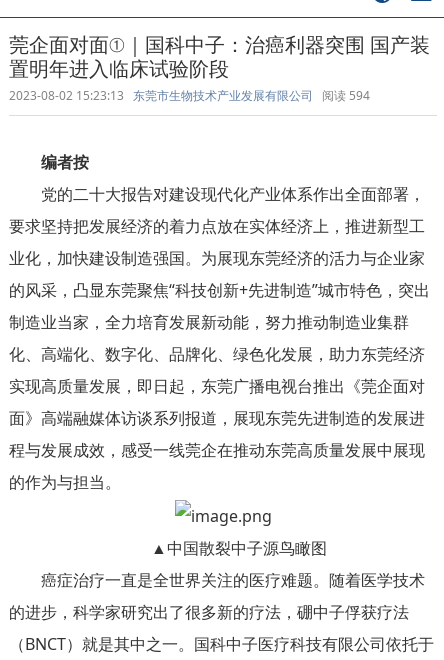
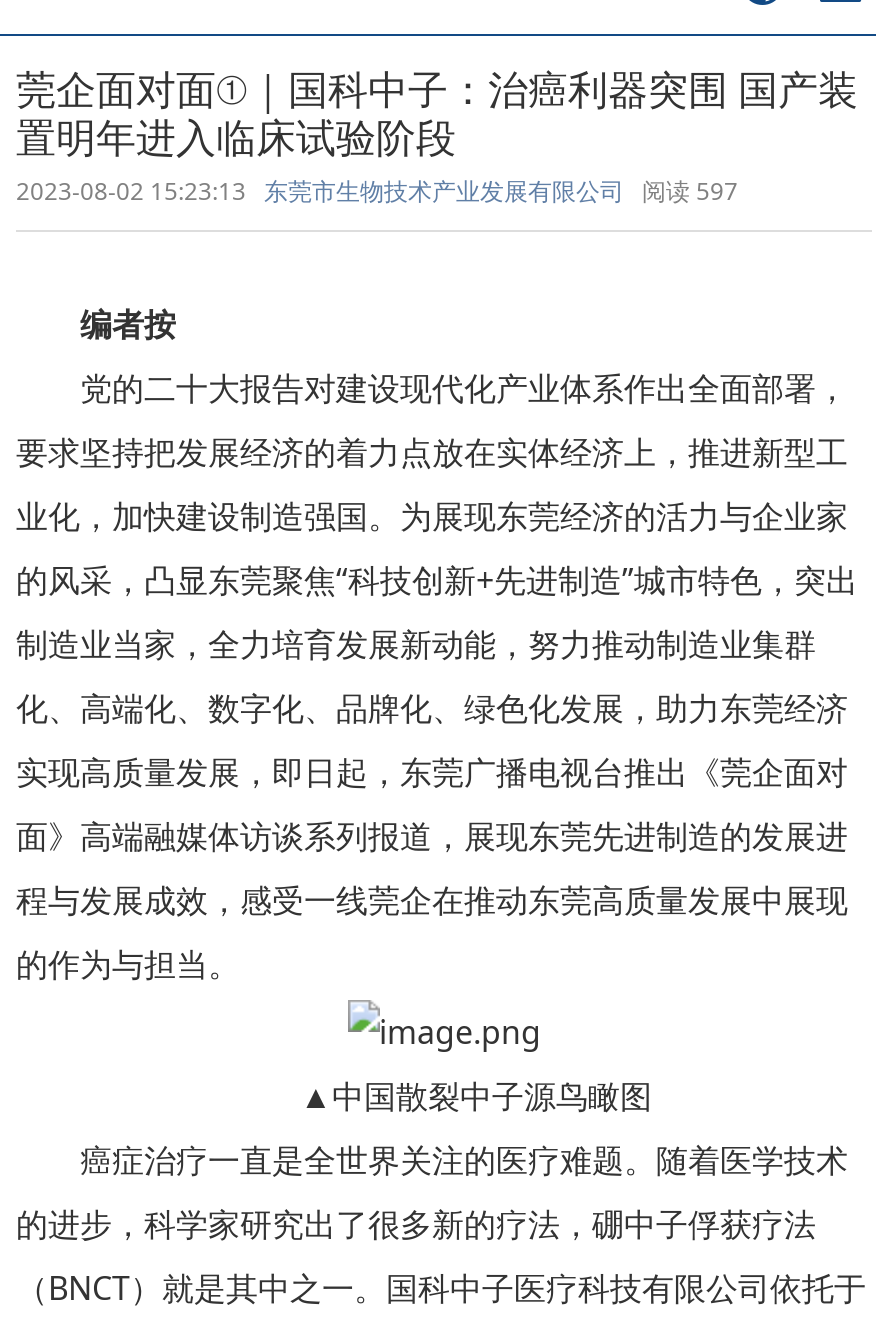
- 2023-08-02 15:23:13 东莞市生物技术产业发展有限公司 阅读594
+ 2023-08-02 15:23:13 东莞市生物技术产业发展有限公司 阅读597
